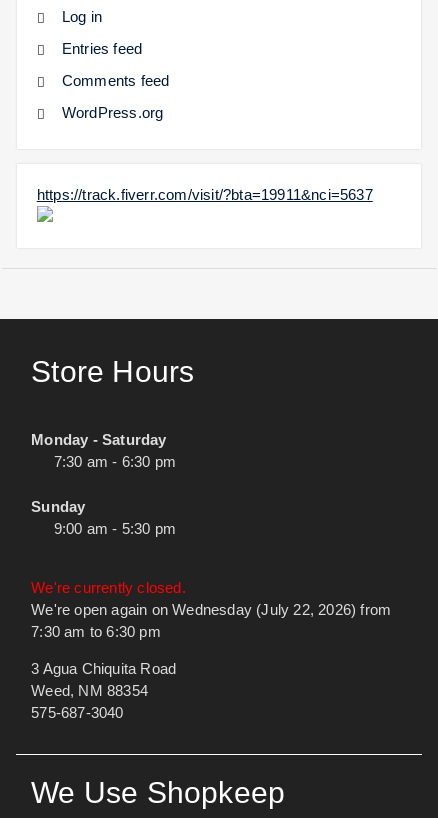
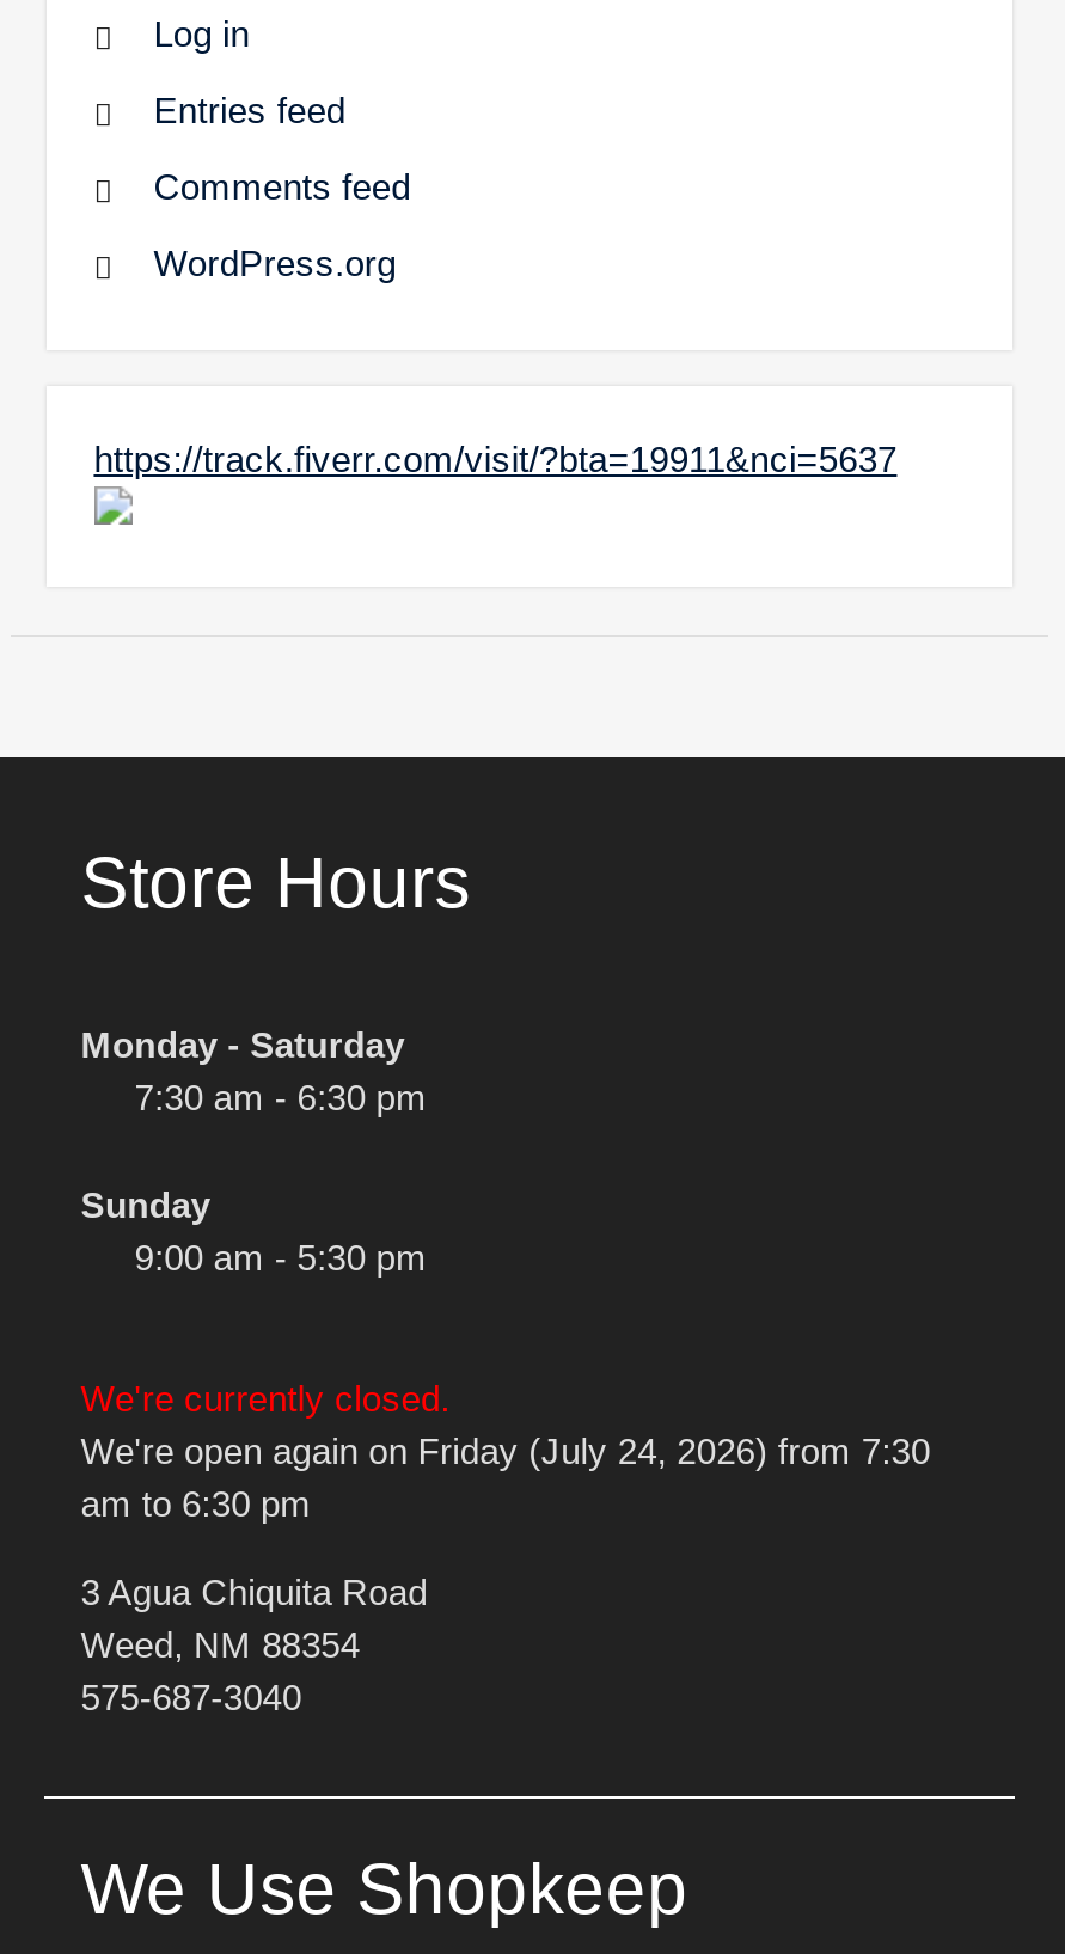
- We're open again on Wednesday (July 22, 2026) from
- 7:30 am to 6:30 pm
+ We're open again on Friday (July 24, 2026) from 7:30
+ am to 6:30 pm
